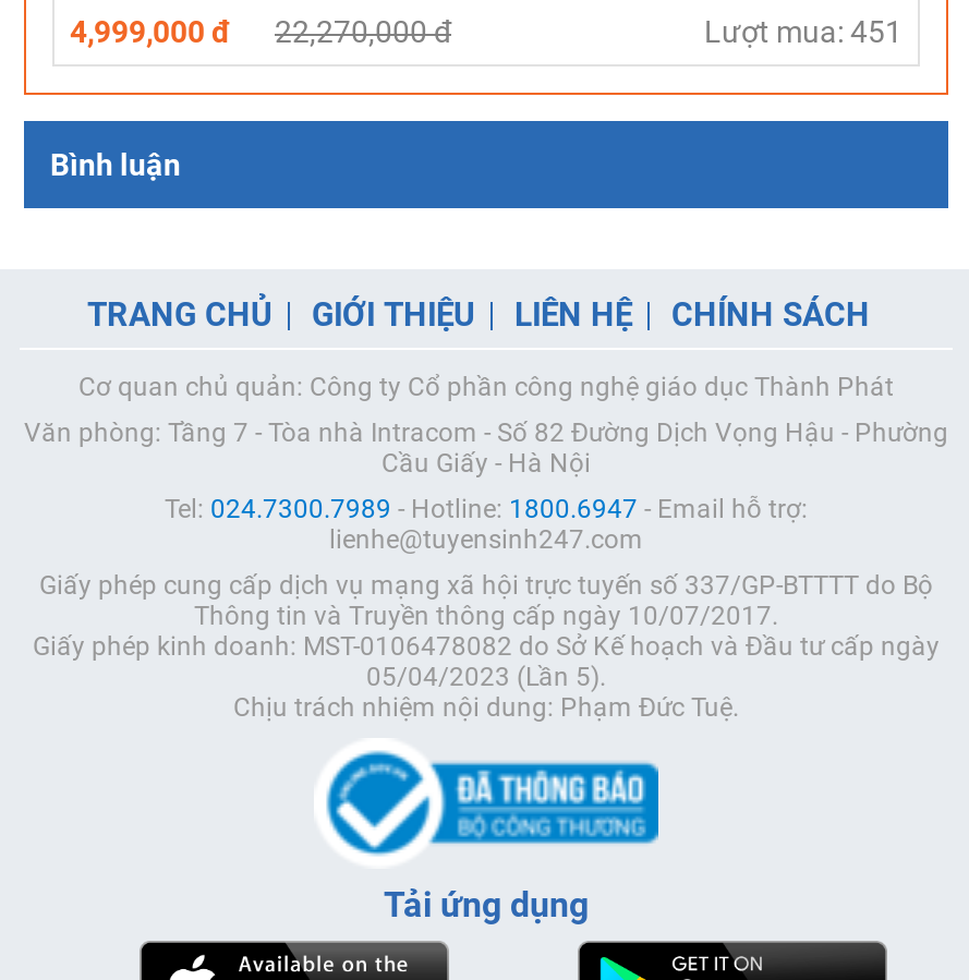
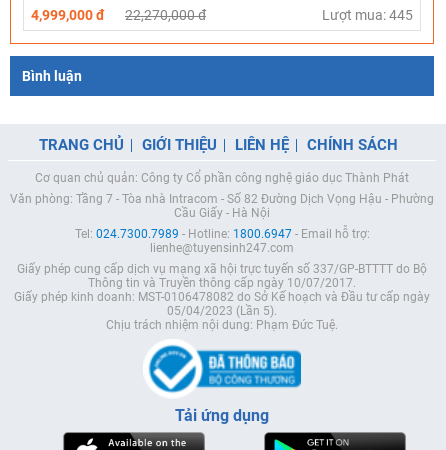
- Lượt mua: 451
+ Lượt mua: 445
